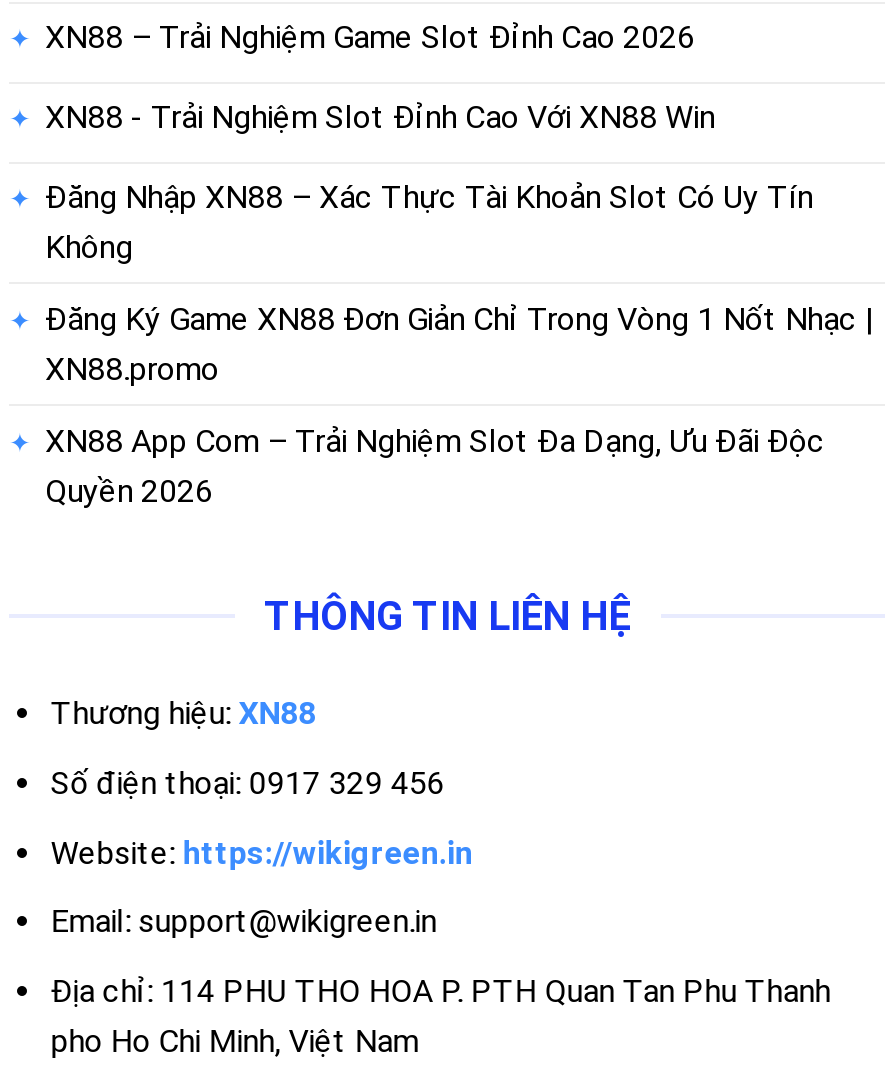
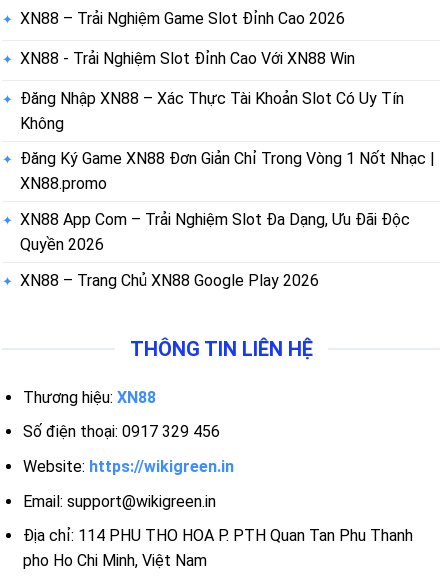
+ XN88 – Trang Chủ XN88 Google Play 2026
